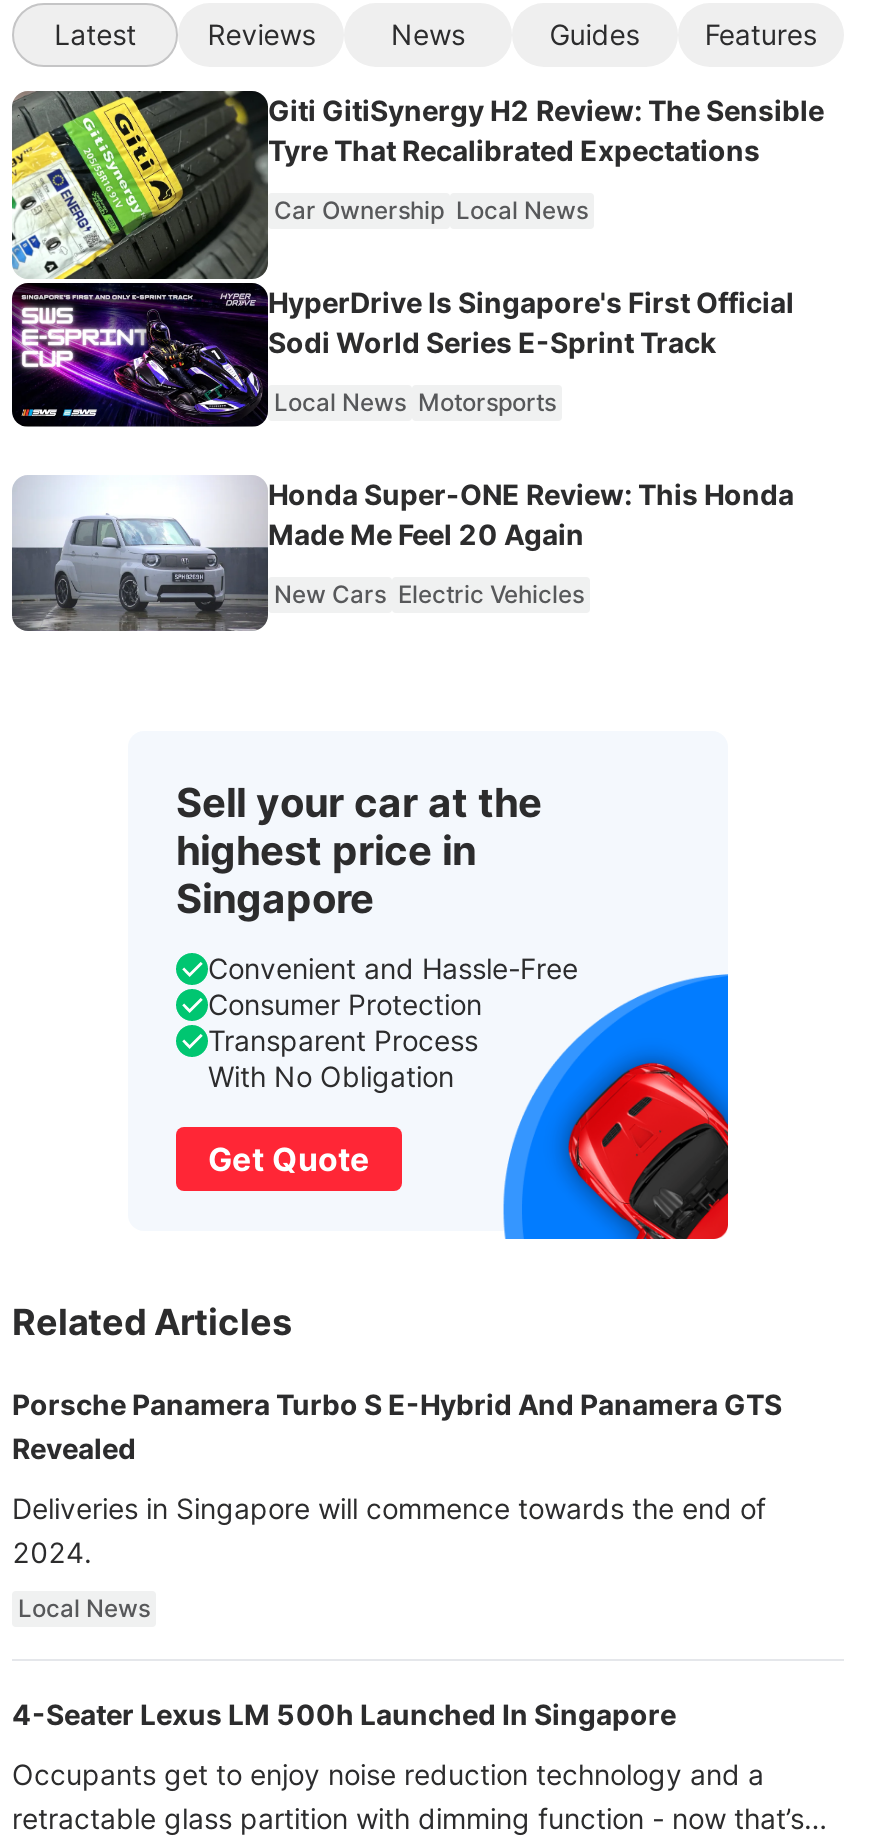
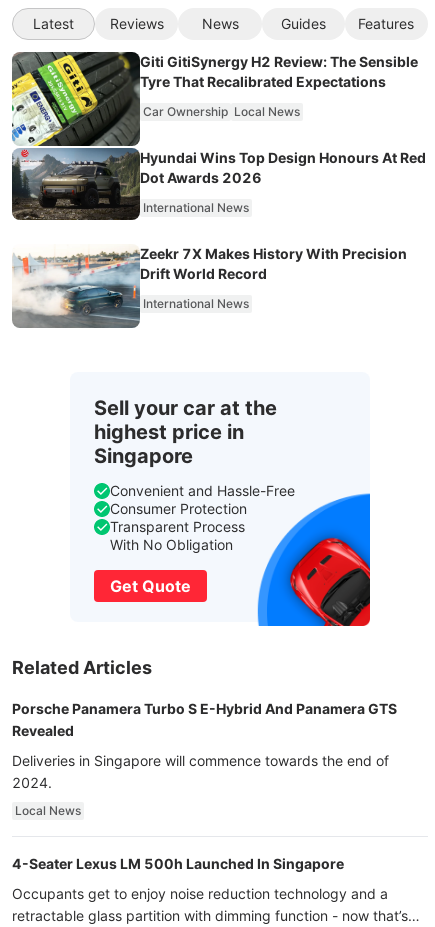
- [image]
- HyperDrive Is Singapore's First Official
- Sodi World Series E-Sprint Track
+ [image]
+ Hyundai Wins Top Design Honours At Red
+ Dot Awards 2026

- Local News Motorsports
+ International News

- [image]
- Honda Super-ONE Review: This Honda
- Made Me Feel 20 Again
+ [image]
+ Zeekr 7X Makes History With Precision
+ Drift World Record

- New Cars Electric Vehicles
+ International News
